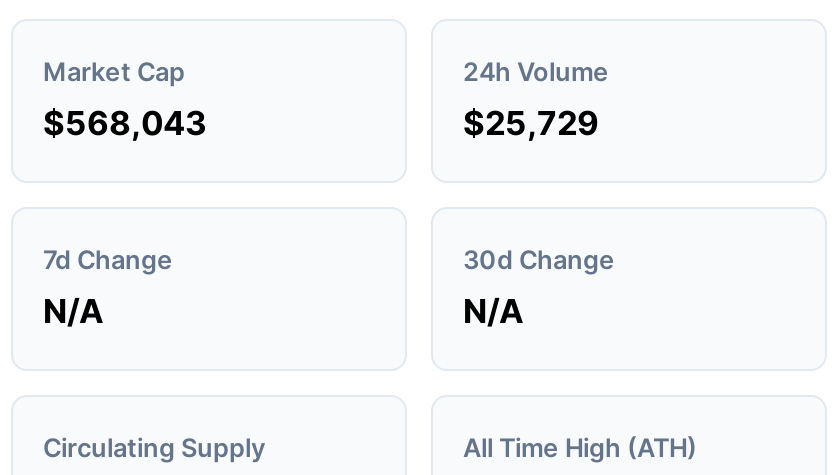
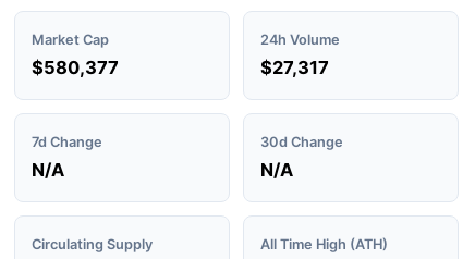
- $568,043
+ $580,377

- $25,729
+ $27,317
